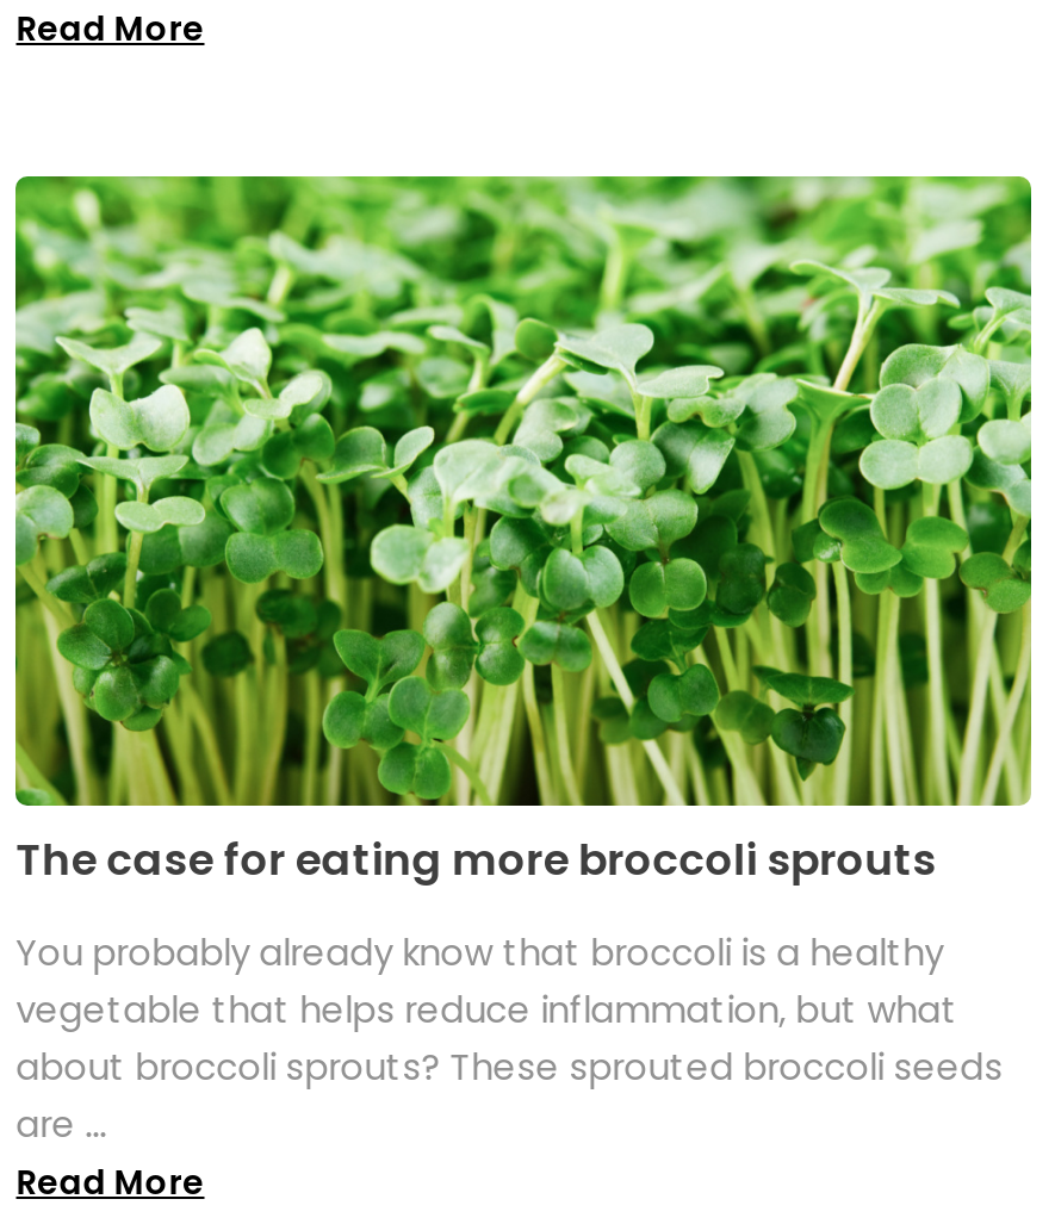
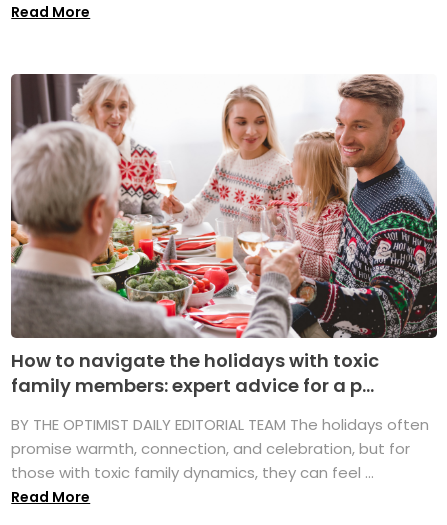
- [image]
- The case for eating more broccoli sprouts
+ [image]
+ How to navigate the holidays with toxic
+ family members: expert advice for a p...

- You probably already know that broccoli is a healthy
- vegetable that helps reduce inflammation, but what
- about broccoli sprouts? These sprouted broccoli seeds
- are ...
+ BY THE OPTIMIST DAILY EDITORIAL TEAM The holidays often
+ promise warmth, connection, and celebration, but for
+ those with toxic family dynamics, they can feel ...
